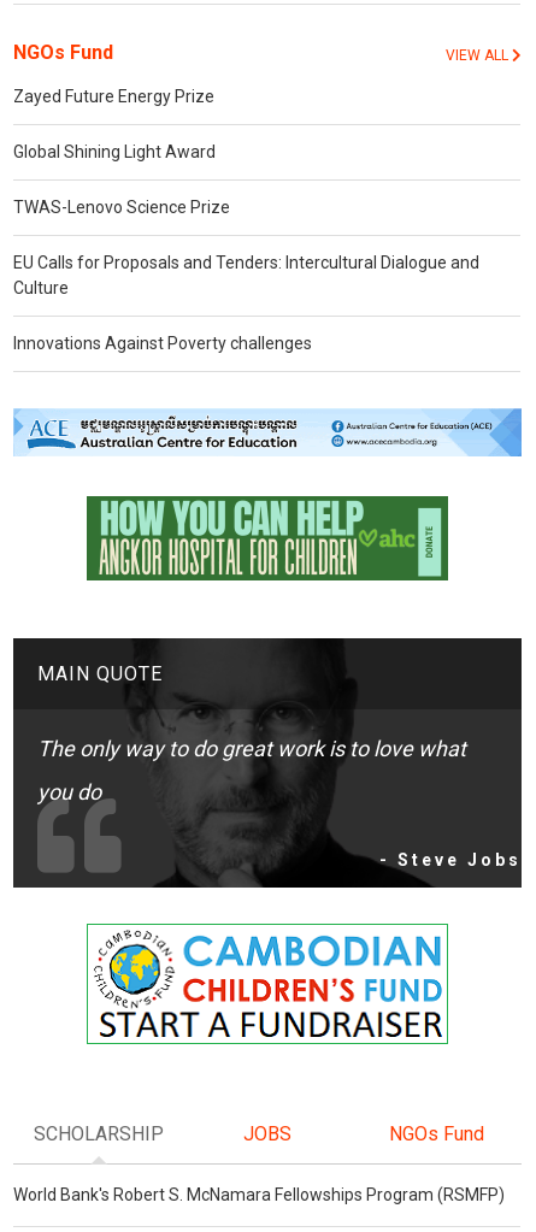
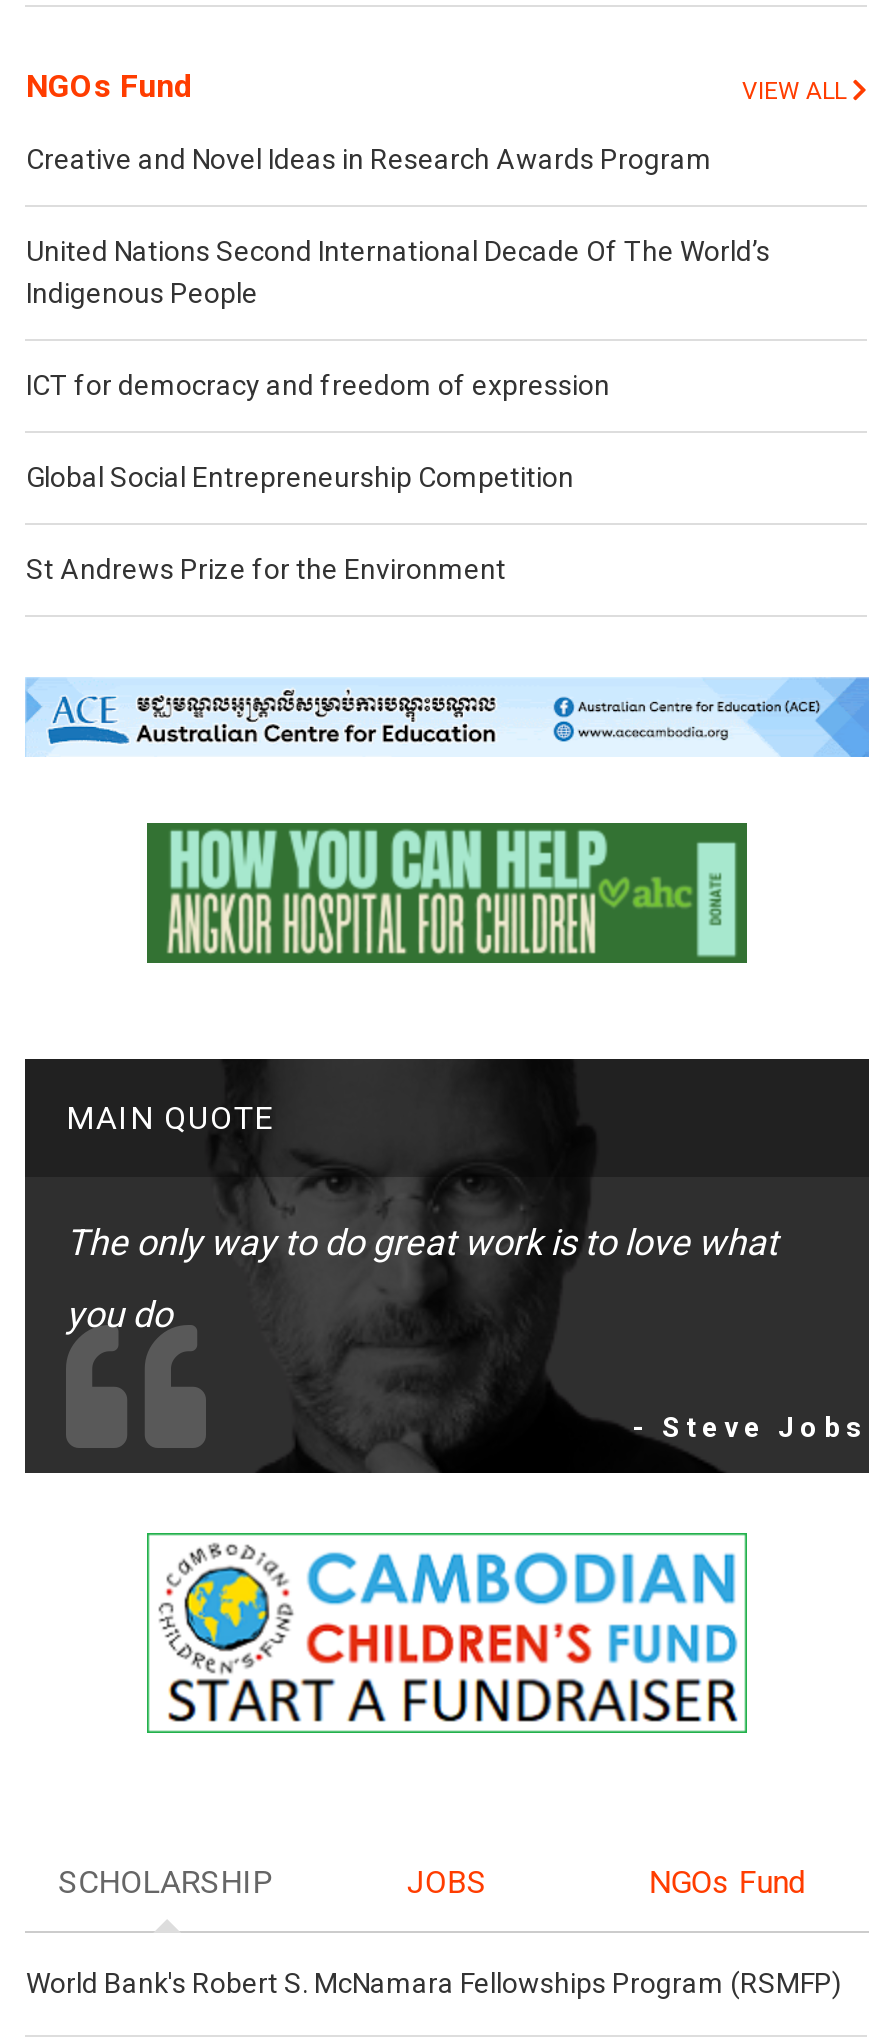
- Zayed Future Energy Prize
+ Creative and Novel Ideas in Research Awards Program

- Global Shining Light Award
+ United Nations Second International Decade Of The World’s
+ Indigenous People

- TWAS-Lenovo Science Prize
+ ICT for democracy and freedom of expression

- EU Calls for Proposals and Tenders: Intercultural Dialogue and
- Culture
+ Global Social Entrepreneurship Competition

- Innovations Against Poverty challenges
+ St Andrews Prize for the Environment
